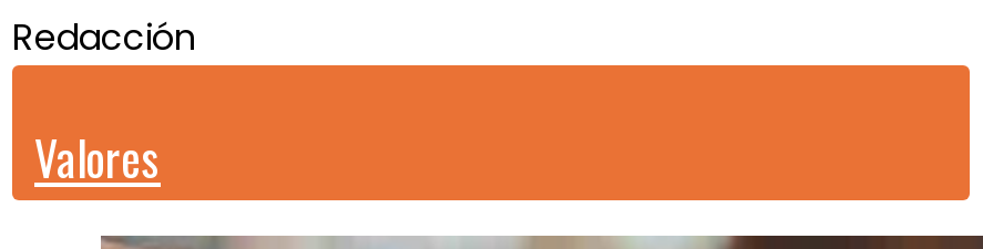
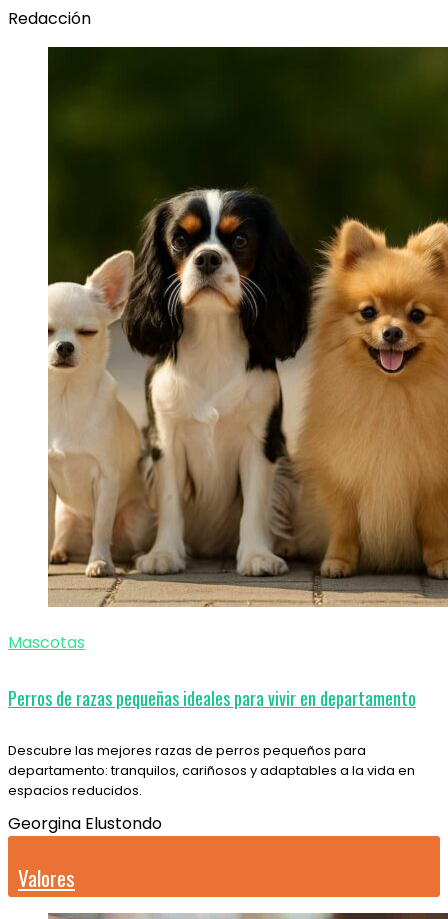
+ [image]
+ Mascotas
+ Perros de razas pequeñas ideales para vivir en departamento
+ Descubre las mejores razas de perros pequeños para
+ departamento: tranquilos, cariñosos y adaptables a la vida en
+ espacios reducidos.
+ Georgina Elustondo
